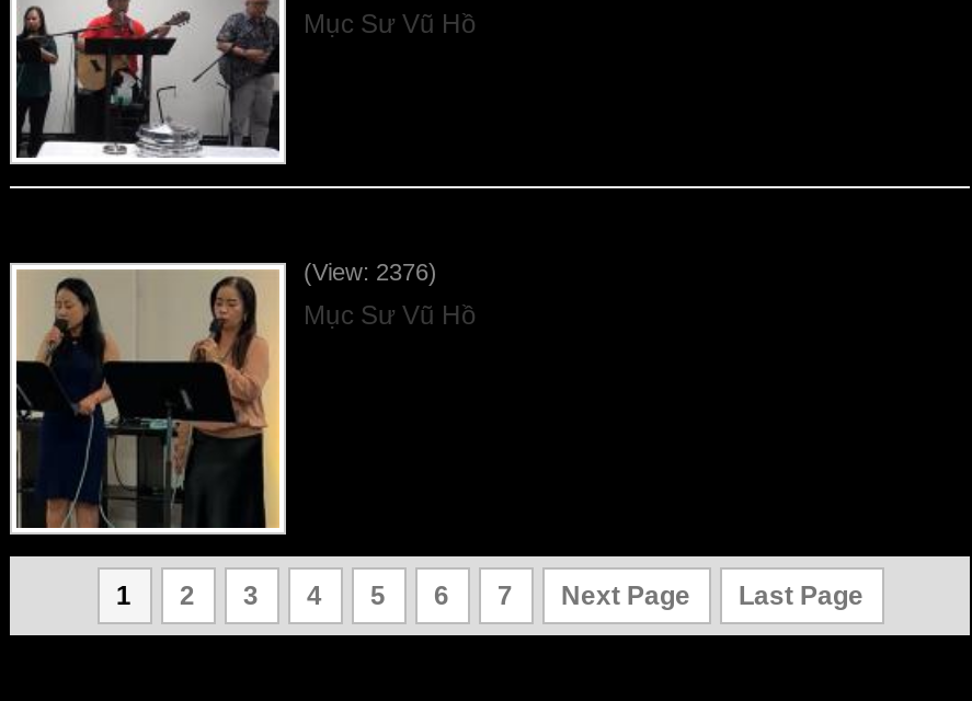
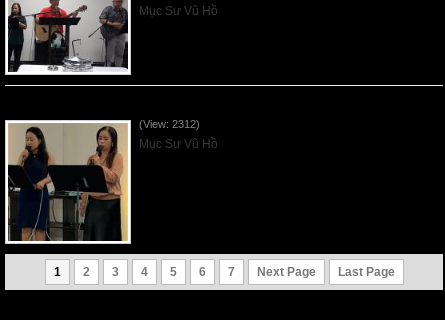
- (View: 2376)
+ (View: 2312)
